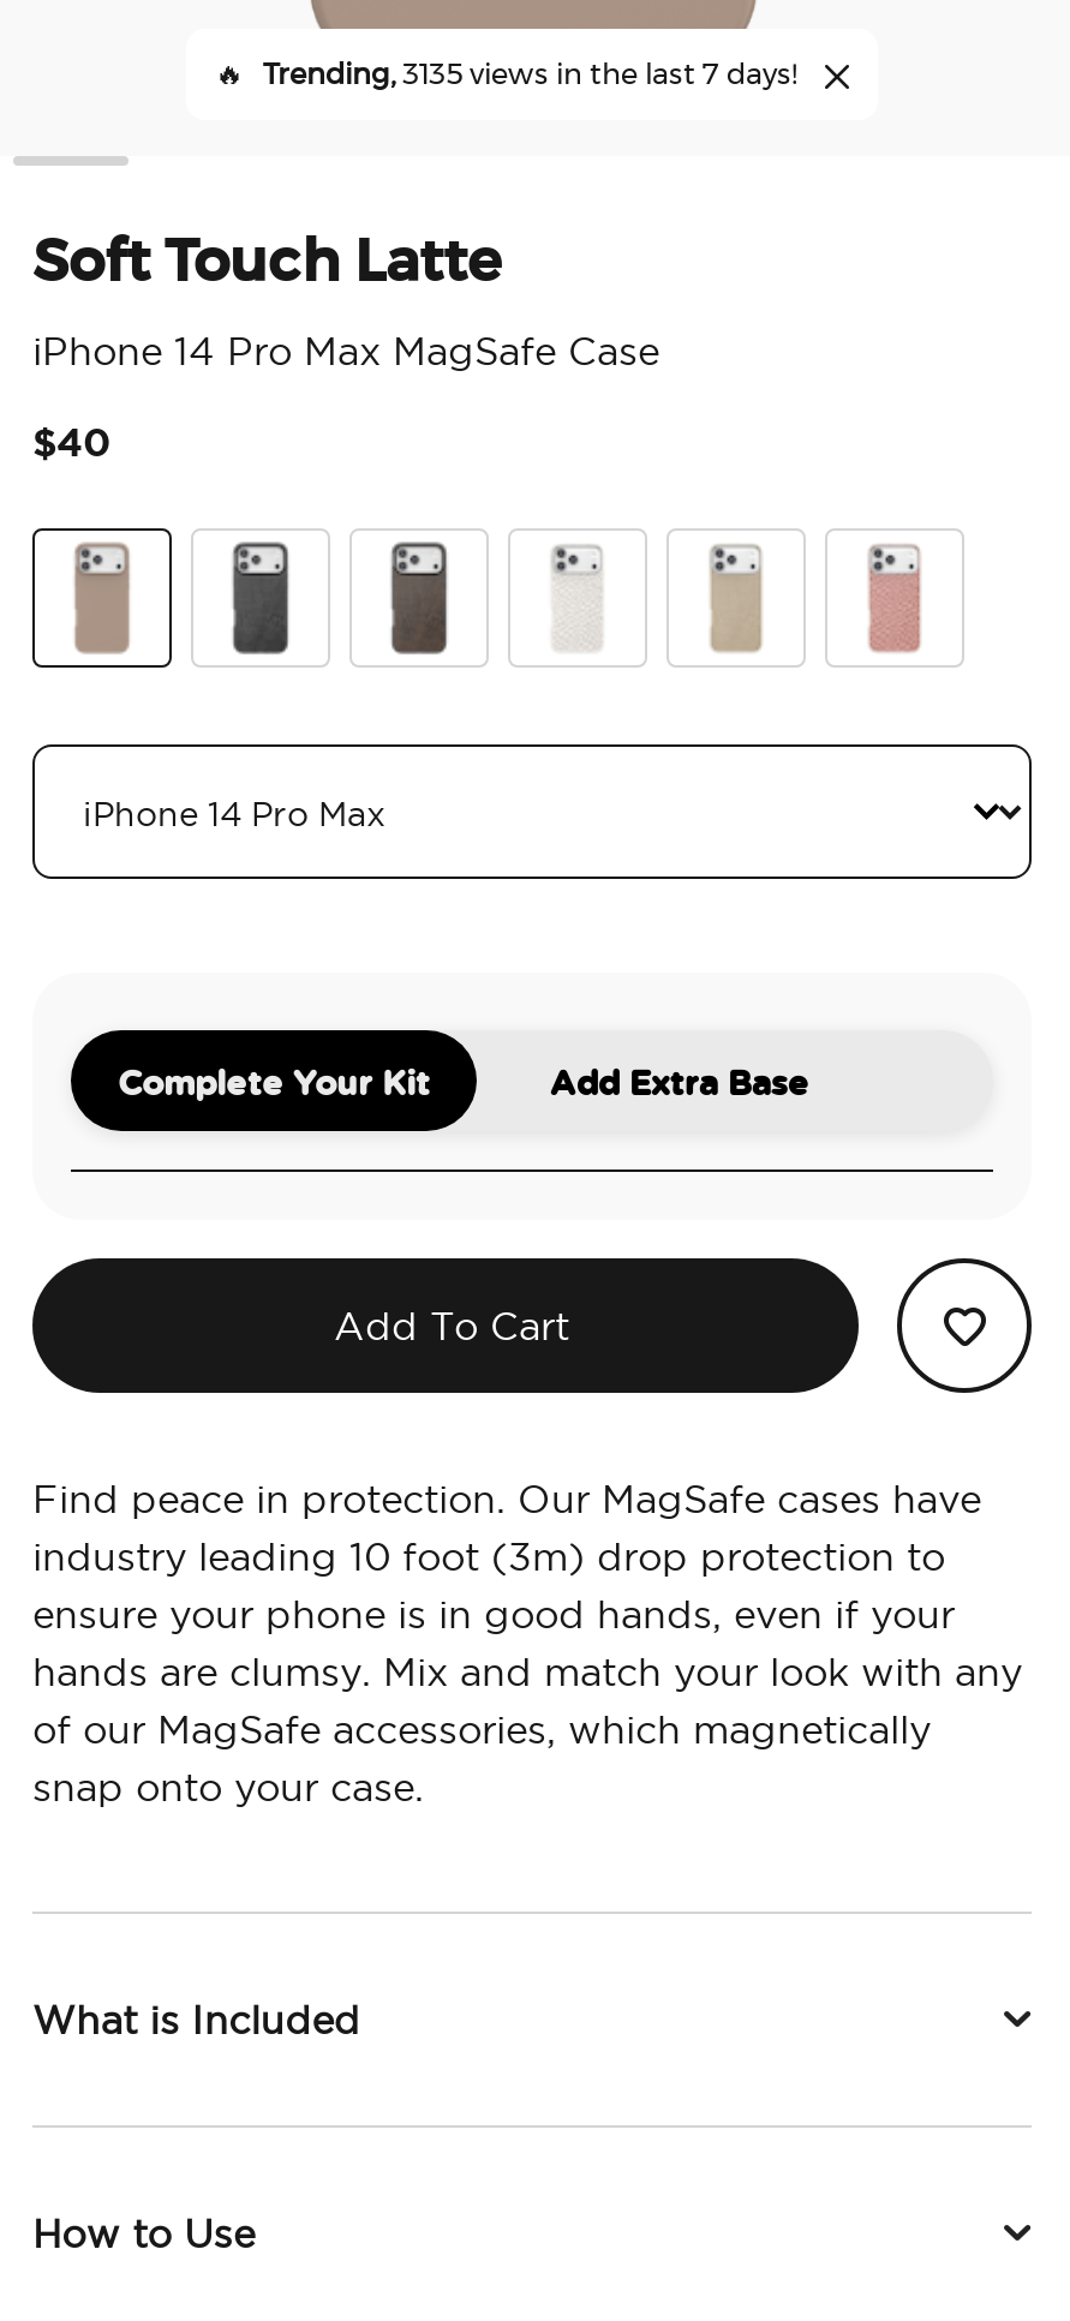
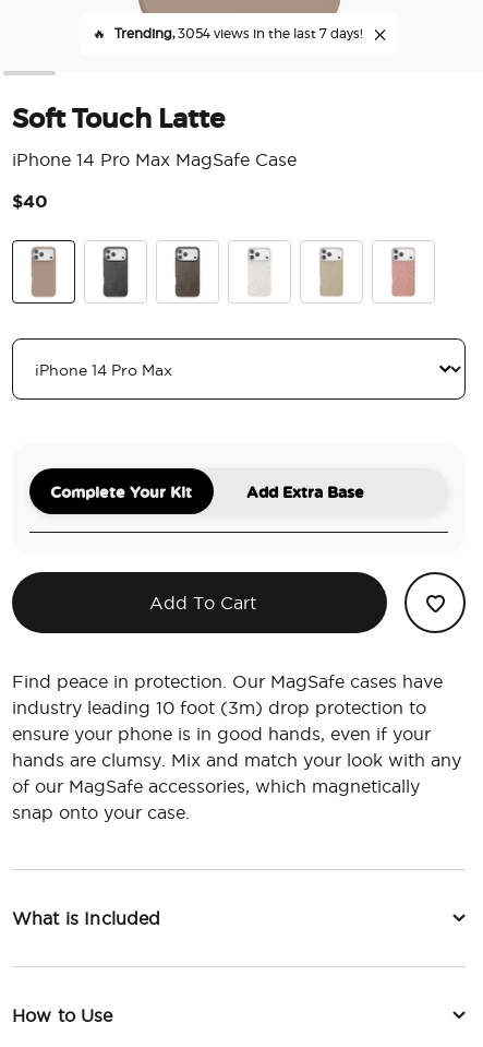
- Trending, 3135 views in the last 7 days!
+ Trending, 3054 views in the last 7 days!
